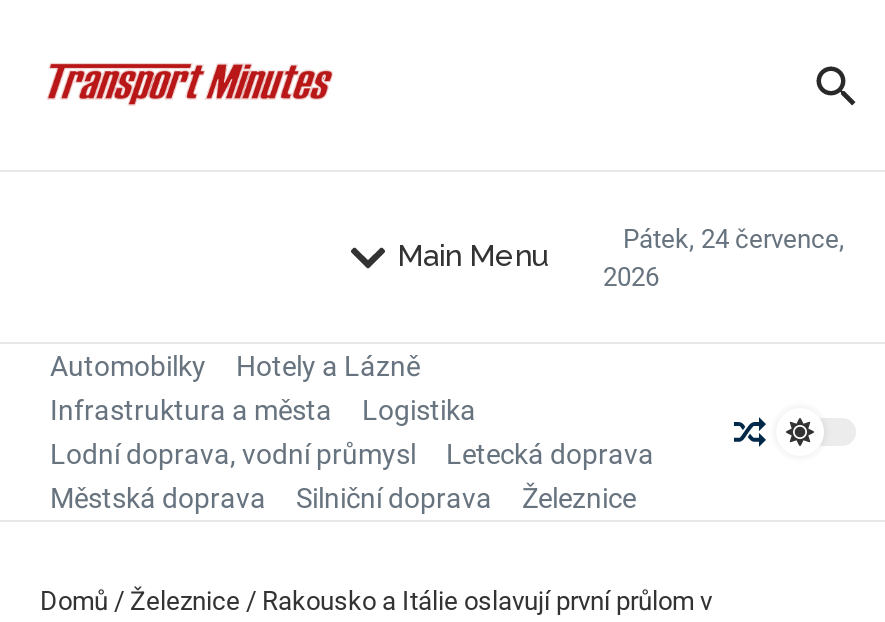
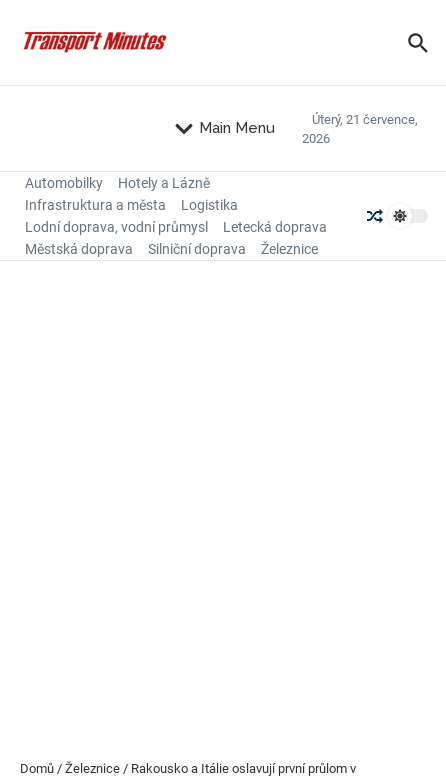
- Pátek, 24 července,
+ Úterý, 21 července,
